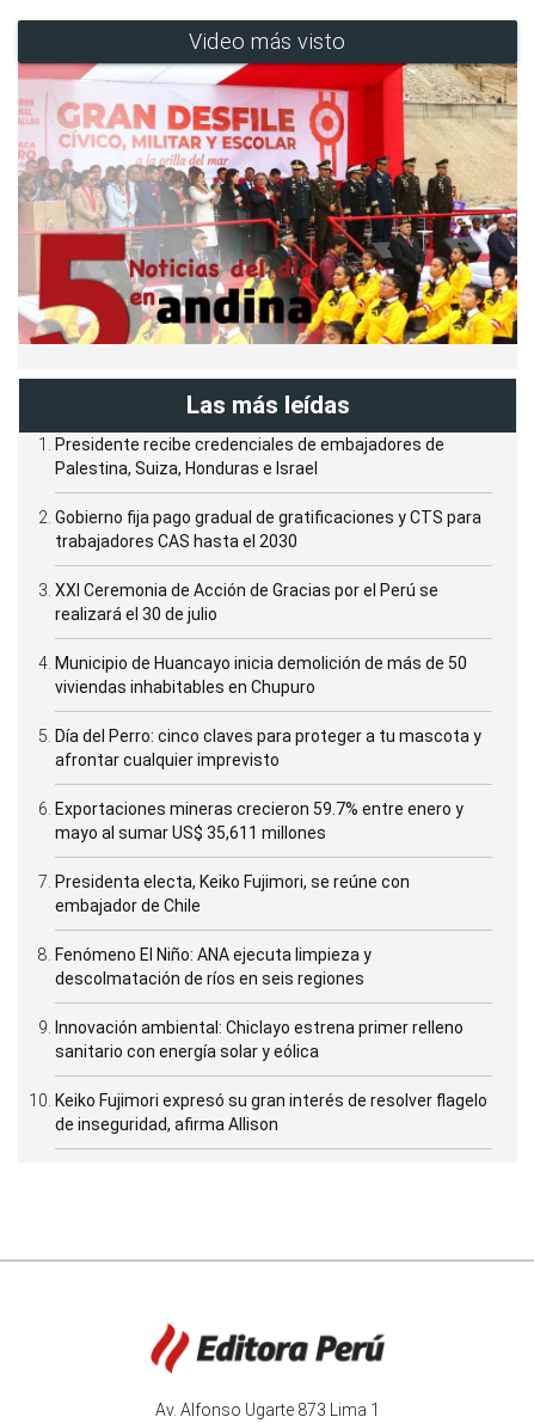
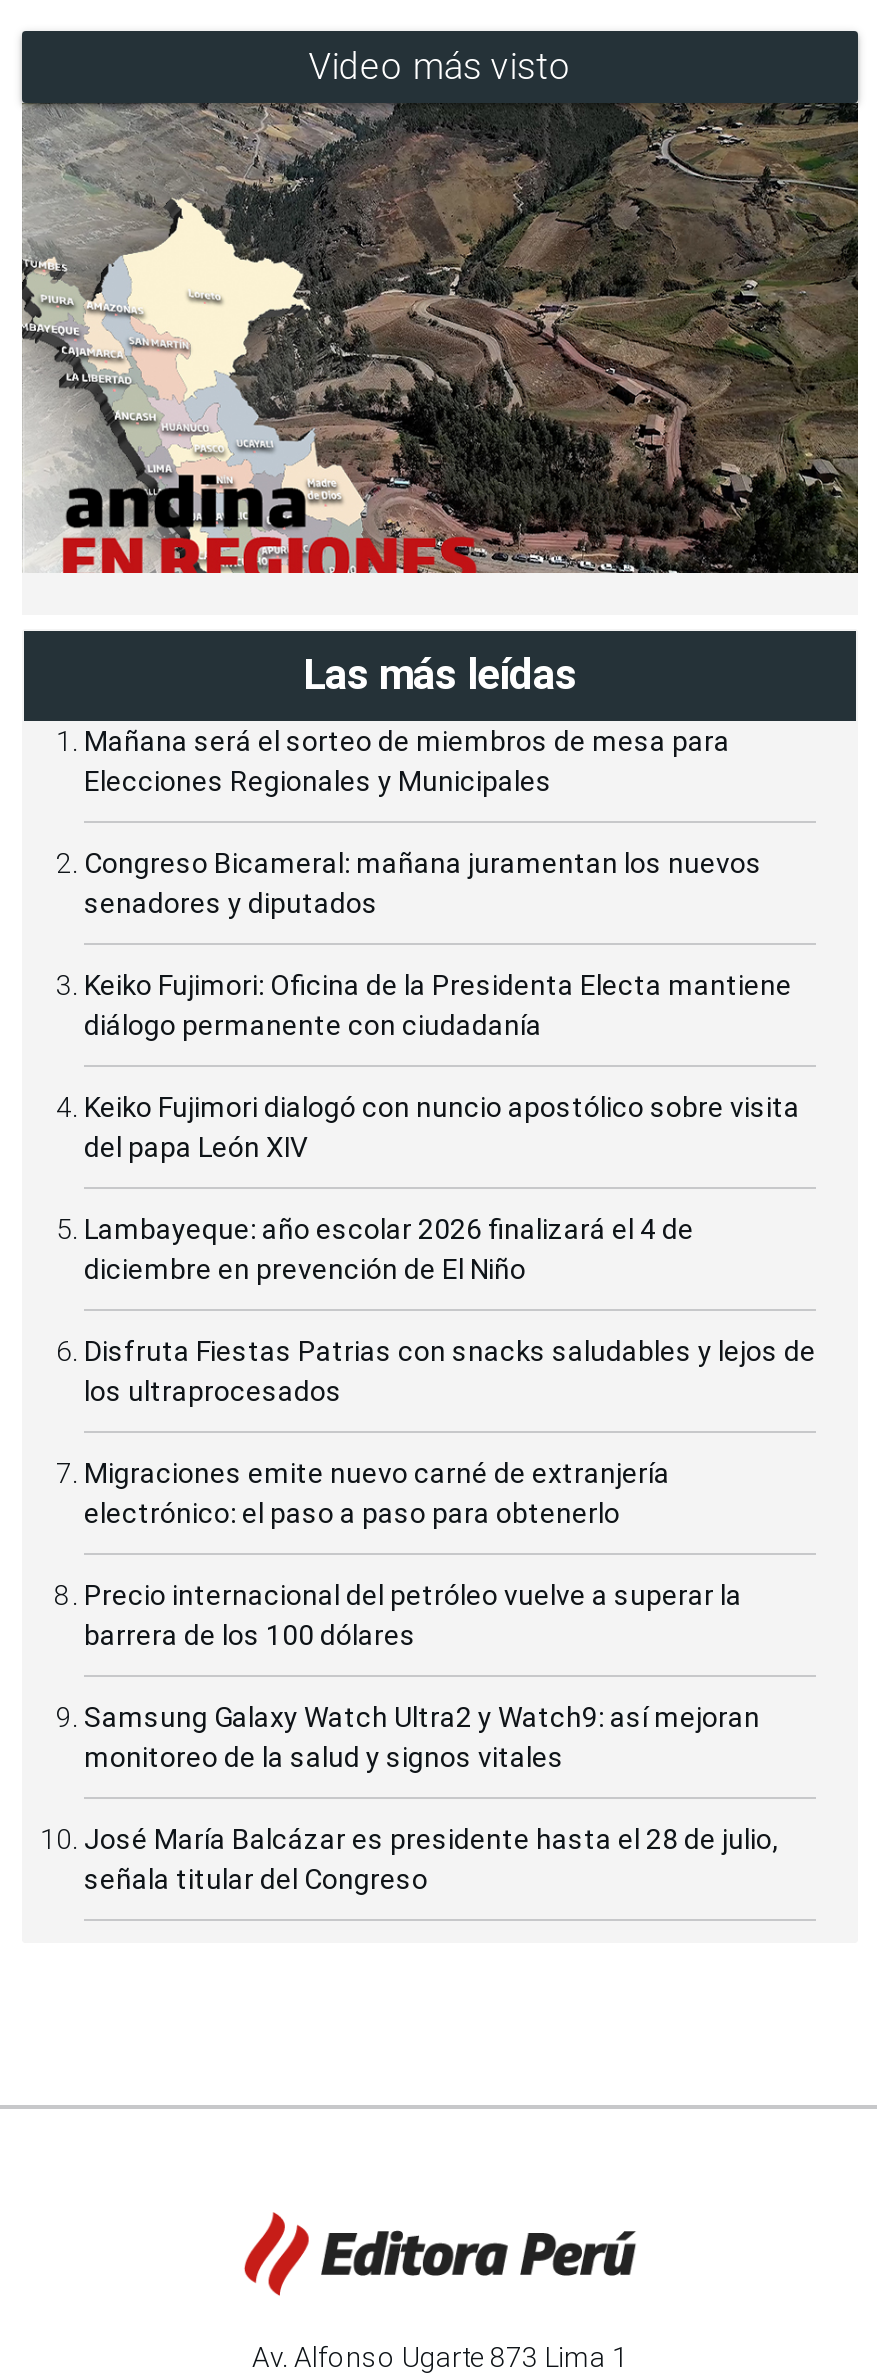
- [image]
+ [image]

- Presidente recibe credenciales de embajadores de
- Palestina, Suiza, Honduras e Israel
+ Mañana será el sorteo de miembros de mesa para
+ Elecciones Regionales y Municipales

- Gobierno fija pago gradual de gratificaciones y CTS para
- trabajadores CAS hasta el 2030
+ Congreso Bicameral: mañana juramentan los nuevos
+ senadores y diputados

- XXI Ceremonia de Acción de Gracias por el Perú se
- realizará el 30 de julio
+ Keiko Fujimori: Oficina de la Presidenta Electa mantiene
+ diálogo permanente con ciudadanía

- Municipio de Huancayo inicia demolición de más de 50
- viviendas inhabitables en Chupuro
+ Keiko Fujimori dialogó con nuncio apostólico sobre visita
+ del papa León XIV

- Día del Perro: cinco claves para proteger a tu mascota y
- afrontar cualquier imprevisto
+ Lambayeque: año escolar 2026 finalizará el 4 de
+ diciembre en prevención de El Niño

- Exportaciones mineras crecieron 59.7% entre enero y
- mayo al sumar US$ 35,611 millones
+ Disfruta Fiestas Patrias con snacks saludables y lejos de
+ los ultraprocesados

- Presidenta electa, Keiko Fujimori, se reúne con
- embajador de Chile
+ Migraciones emite nuevo carné de extranjería
+ electrónico: el paso a paso para obtenerlo

- Fenómeno El Niño: ANA ejecuta limpieza y
- descolmatación de ríos en seis regiones
+ Precio internacional del petróleo vuelve a superar la
+ barrera de los 100 dólares

- Innovación ambiental: Chiclayo estrena primer relleno
- sanitario con energía solar y eólica
+ Samsung Galaxy Watch Ultra2 y Watch9: así mejoran
+ monitoreo de la salud y signos vitales

- Keiko Fujimori expresó su gran interés de resolver flagelo
- de inseguridad, afirma Allison
+ José María Balcázar es presidente hasta el 28 de julio,
+ señala titular del Congreso
